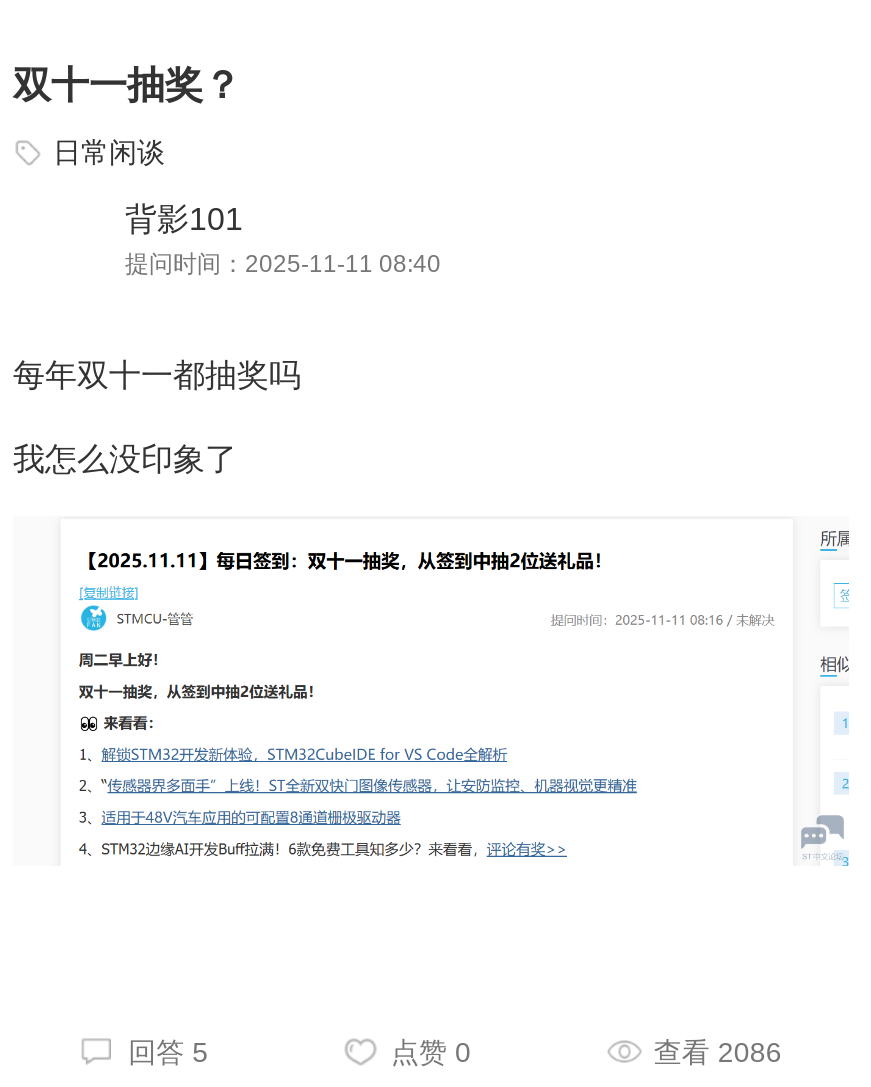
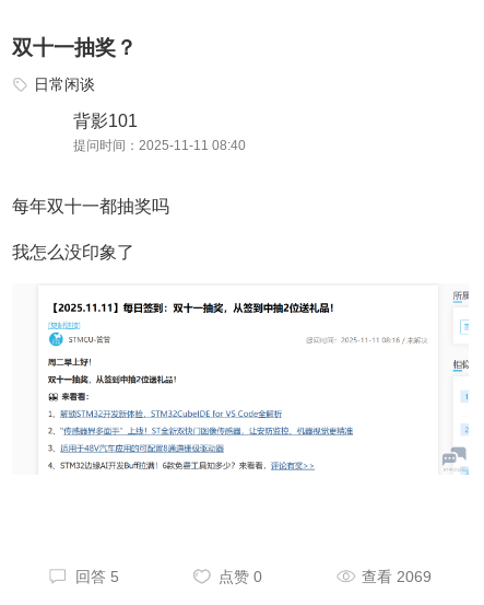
- 查看 2086
+ 查看 2069
